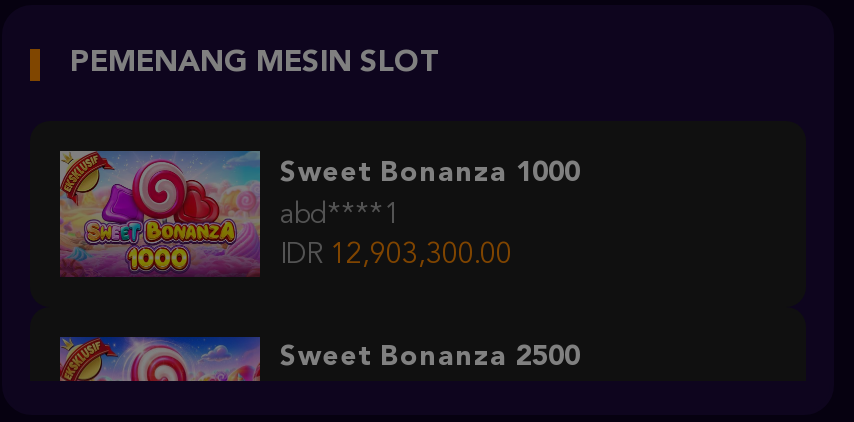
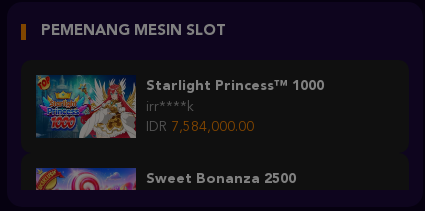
- [image]
- Sweet Bonanza 1000
+ [image]
+ Starlight Princess™ 1000

- abd****1
- IDR 12,903,300.00
+ irr****k
+ IDR 7,584,000.00
